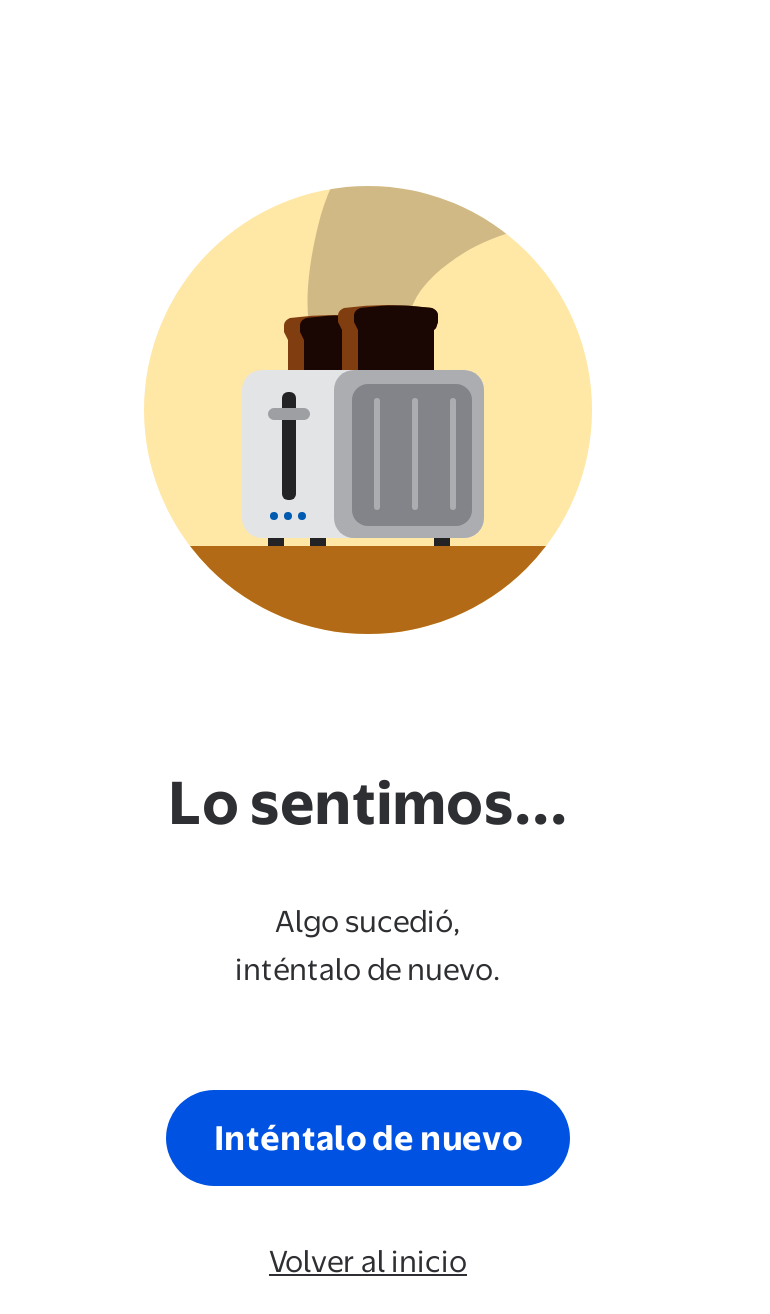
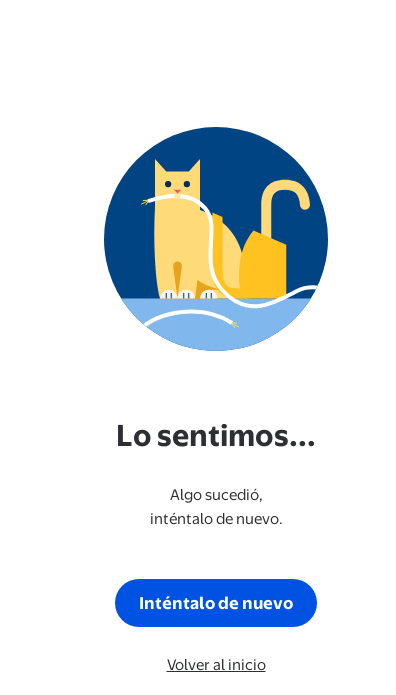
- [image]
+ [image]
